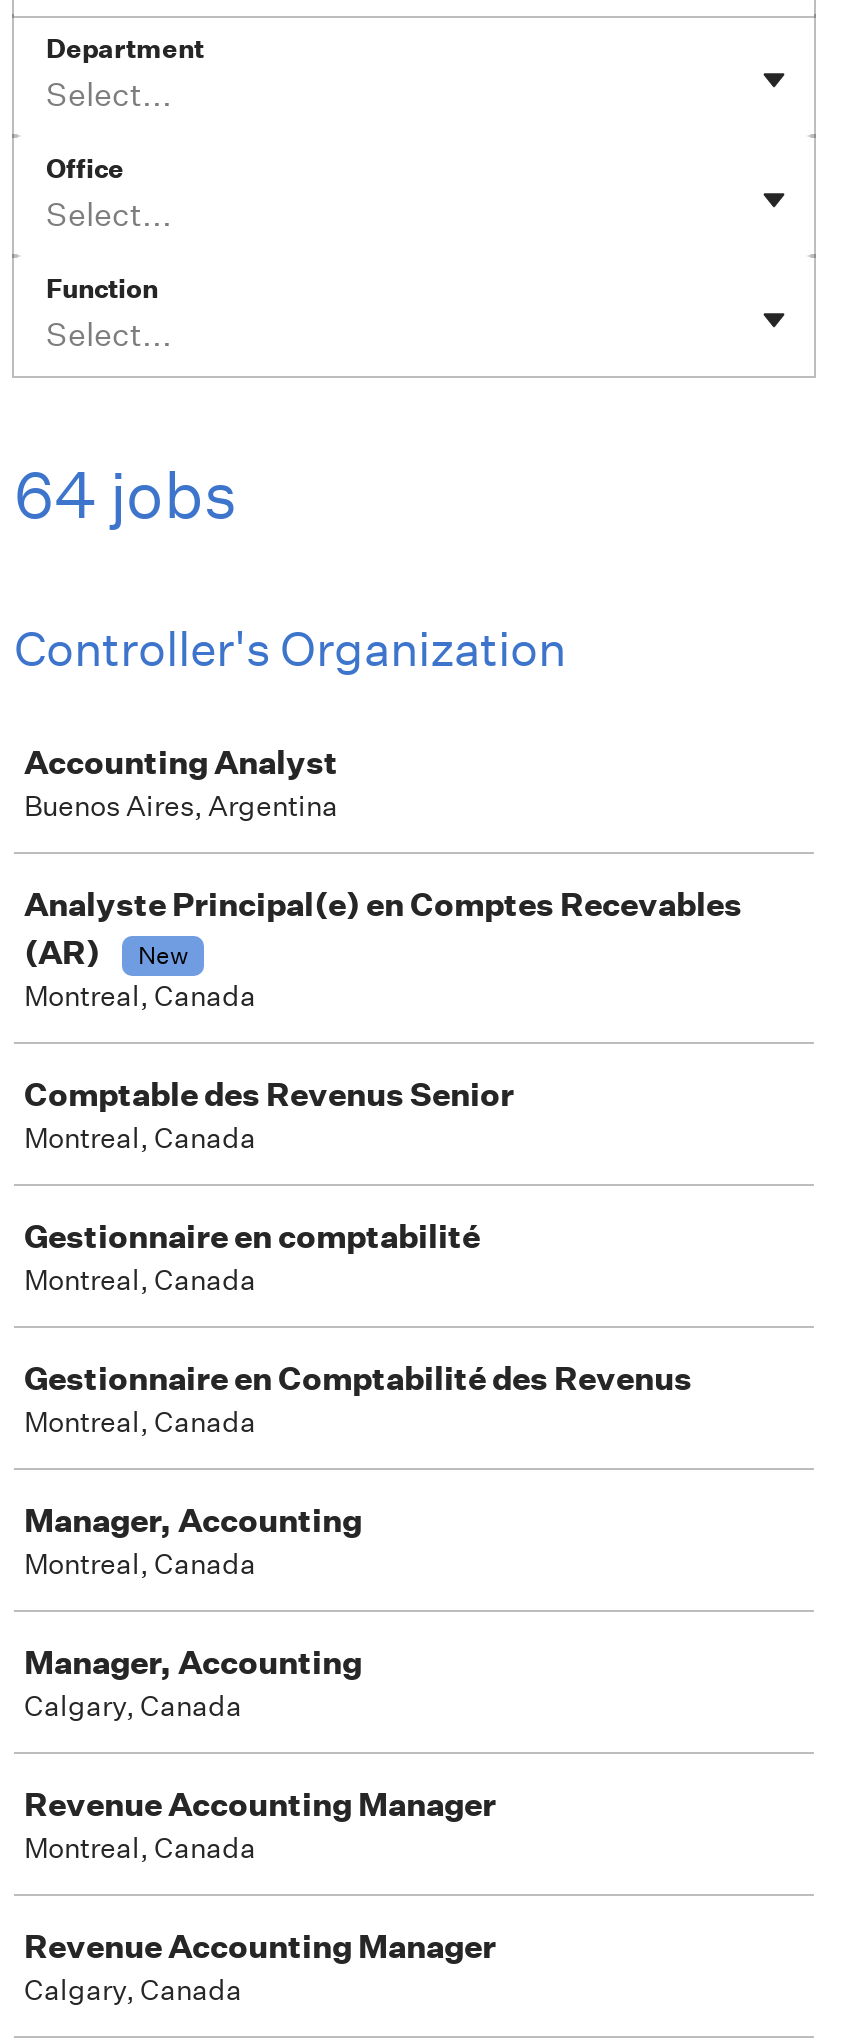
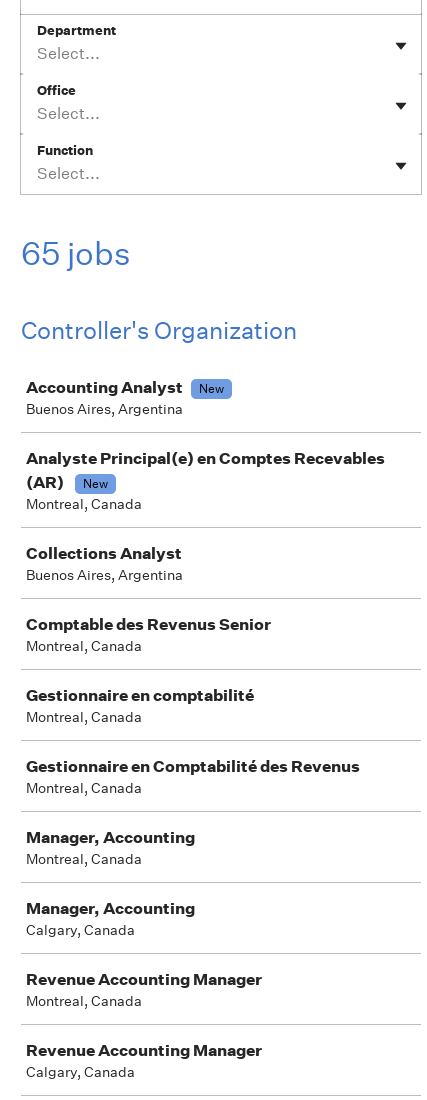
- 64 jobs
+ 65 jobs

+ New

+ Collections Analyst
+ Buenos Aires, Argentina
